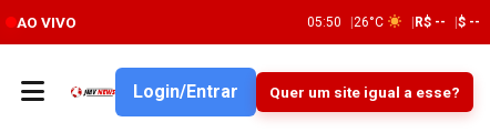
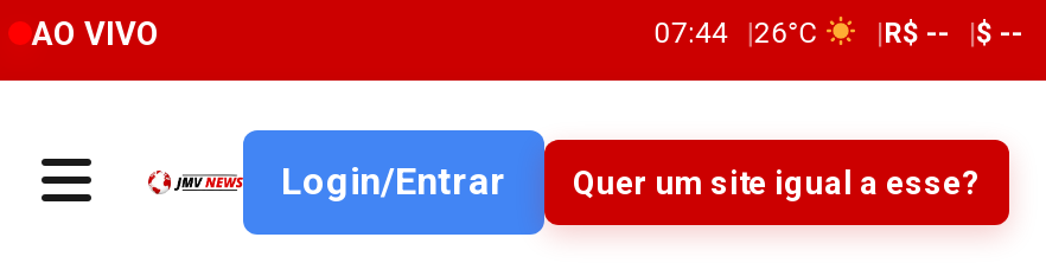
- 05:50
+ 07:44
